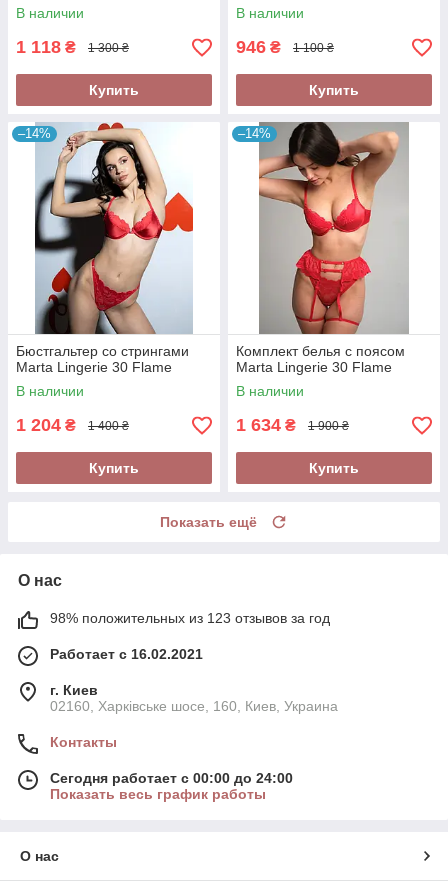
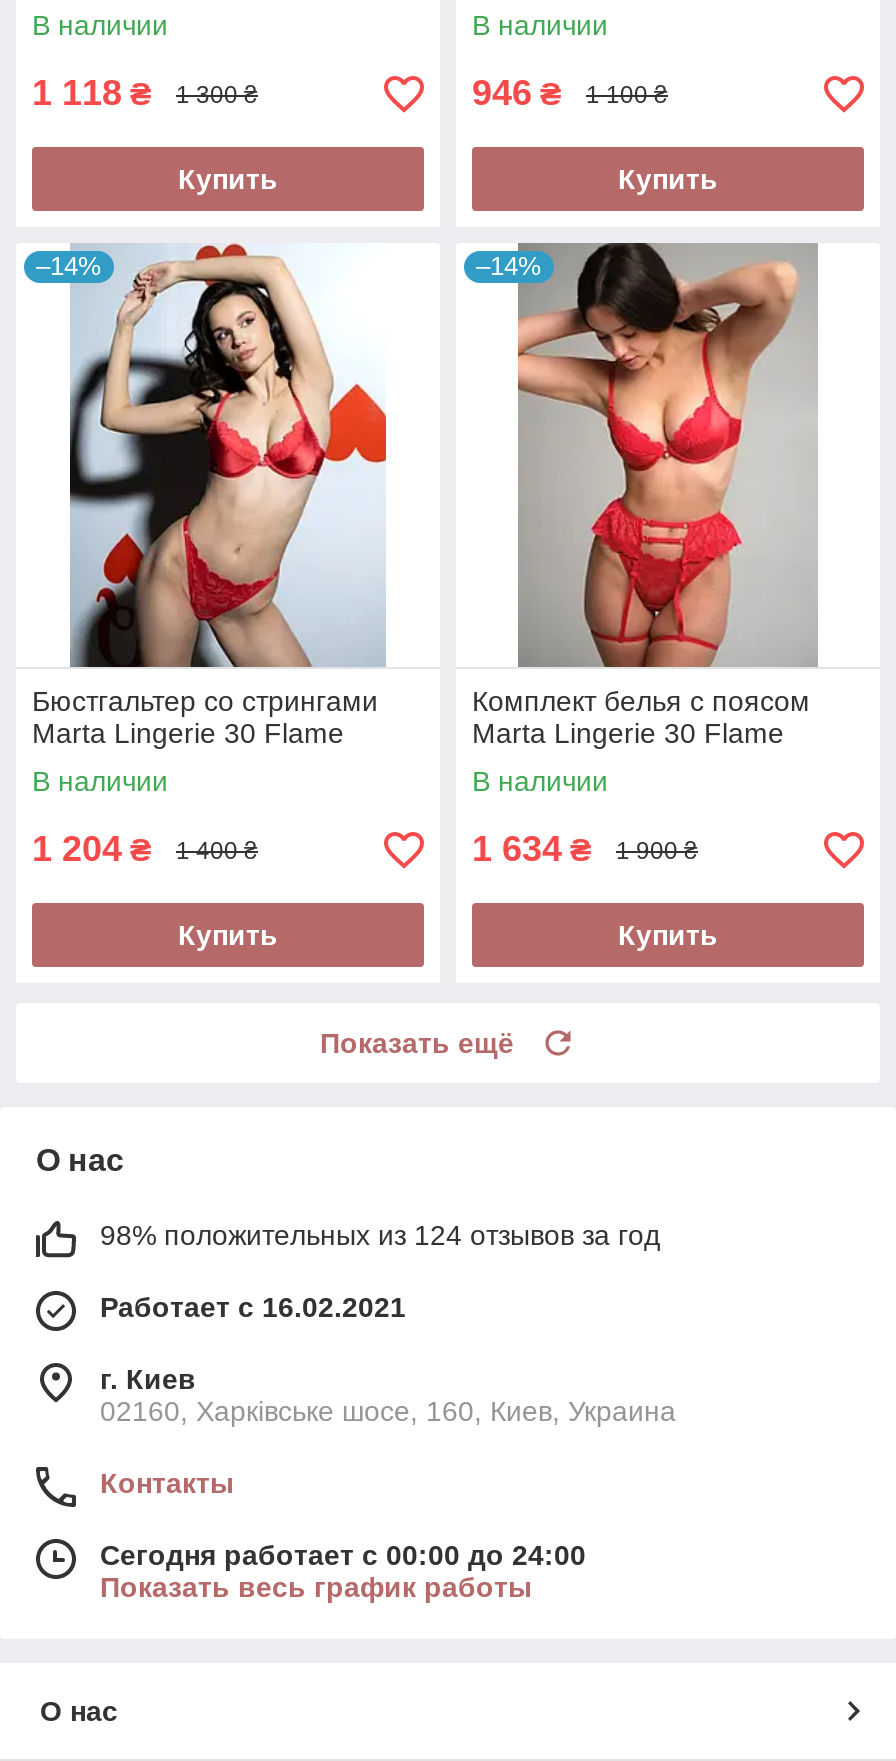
- 98% положительных из 123 отзывов за год
+ 98% положительных из 124 отзывов за год
